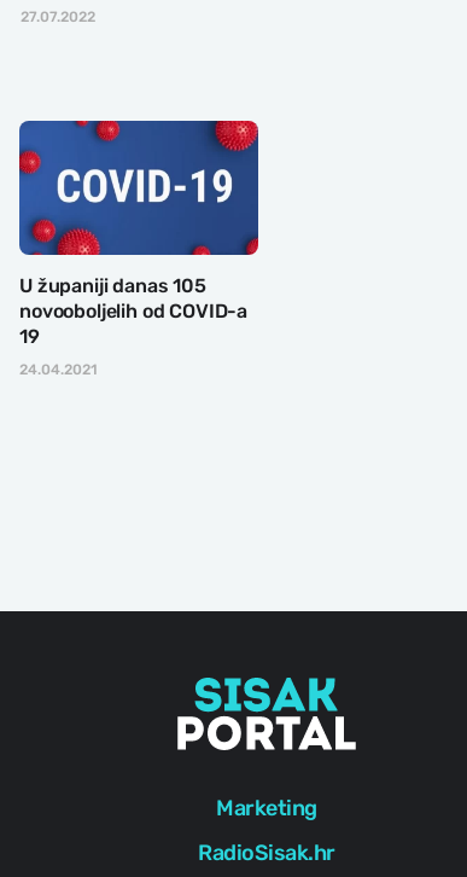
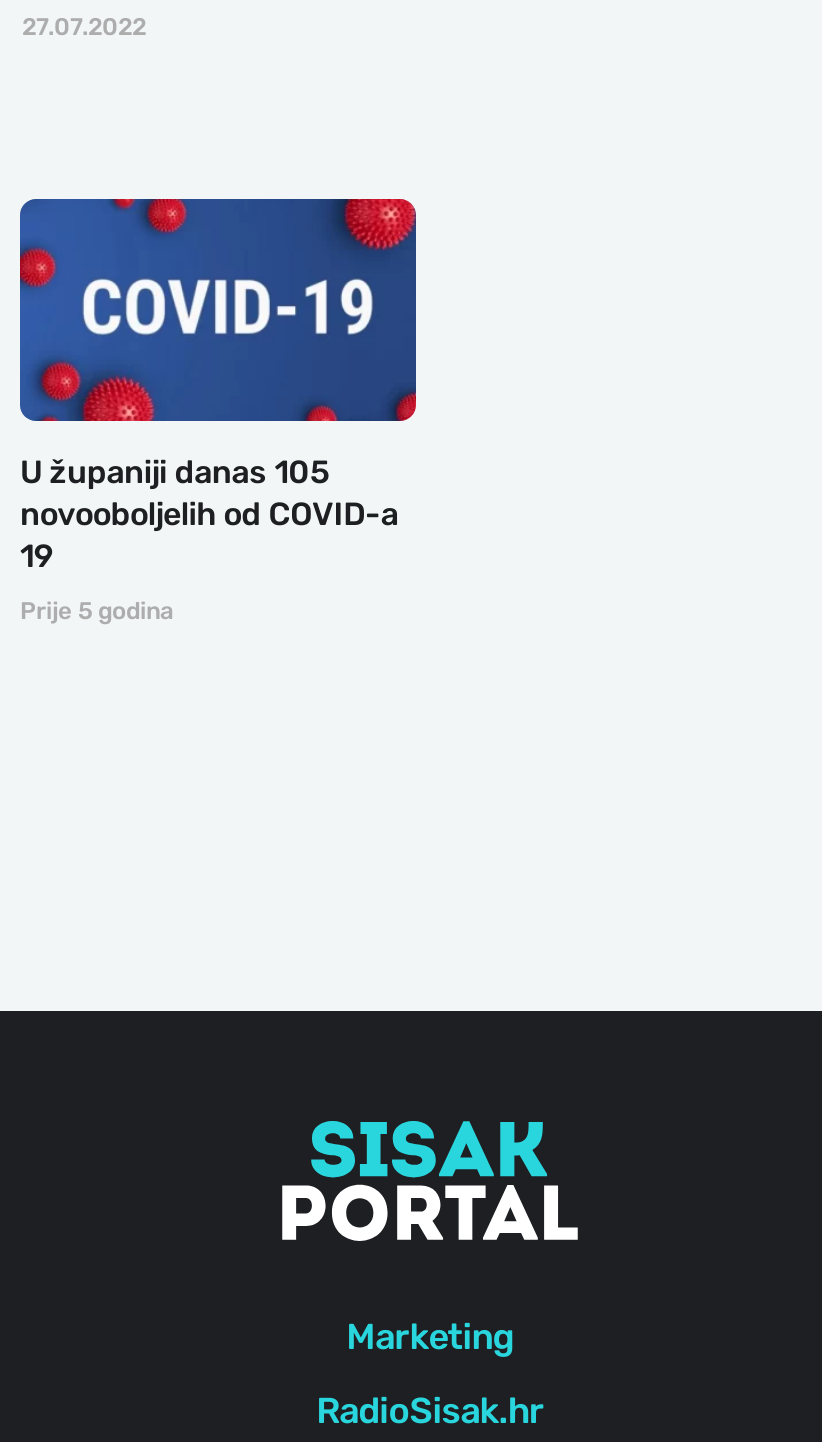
- 24.04.2021
+ Prije 5 godina
